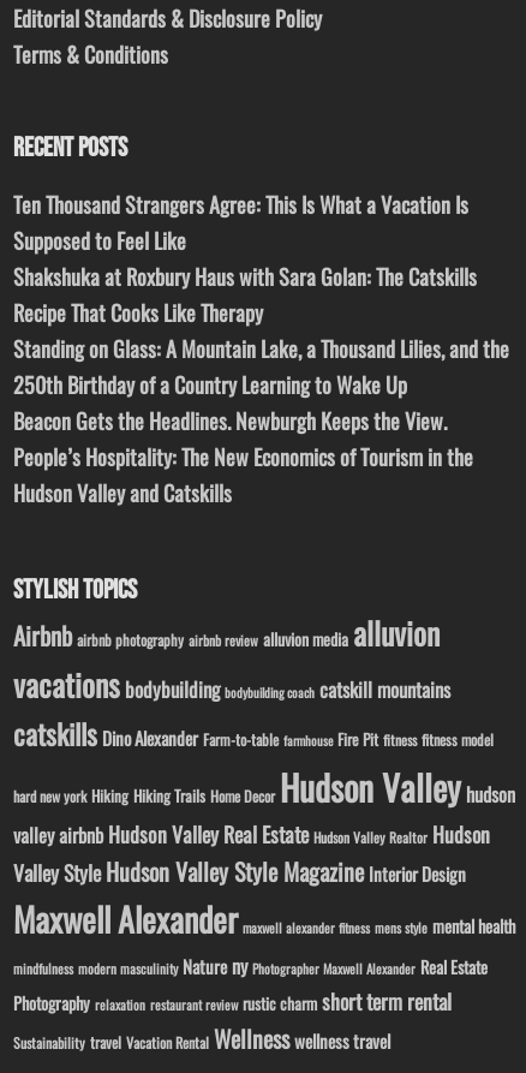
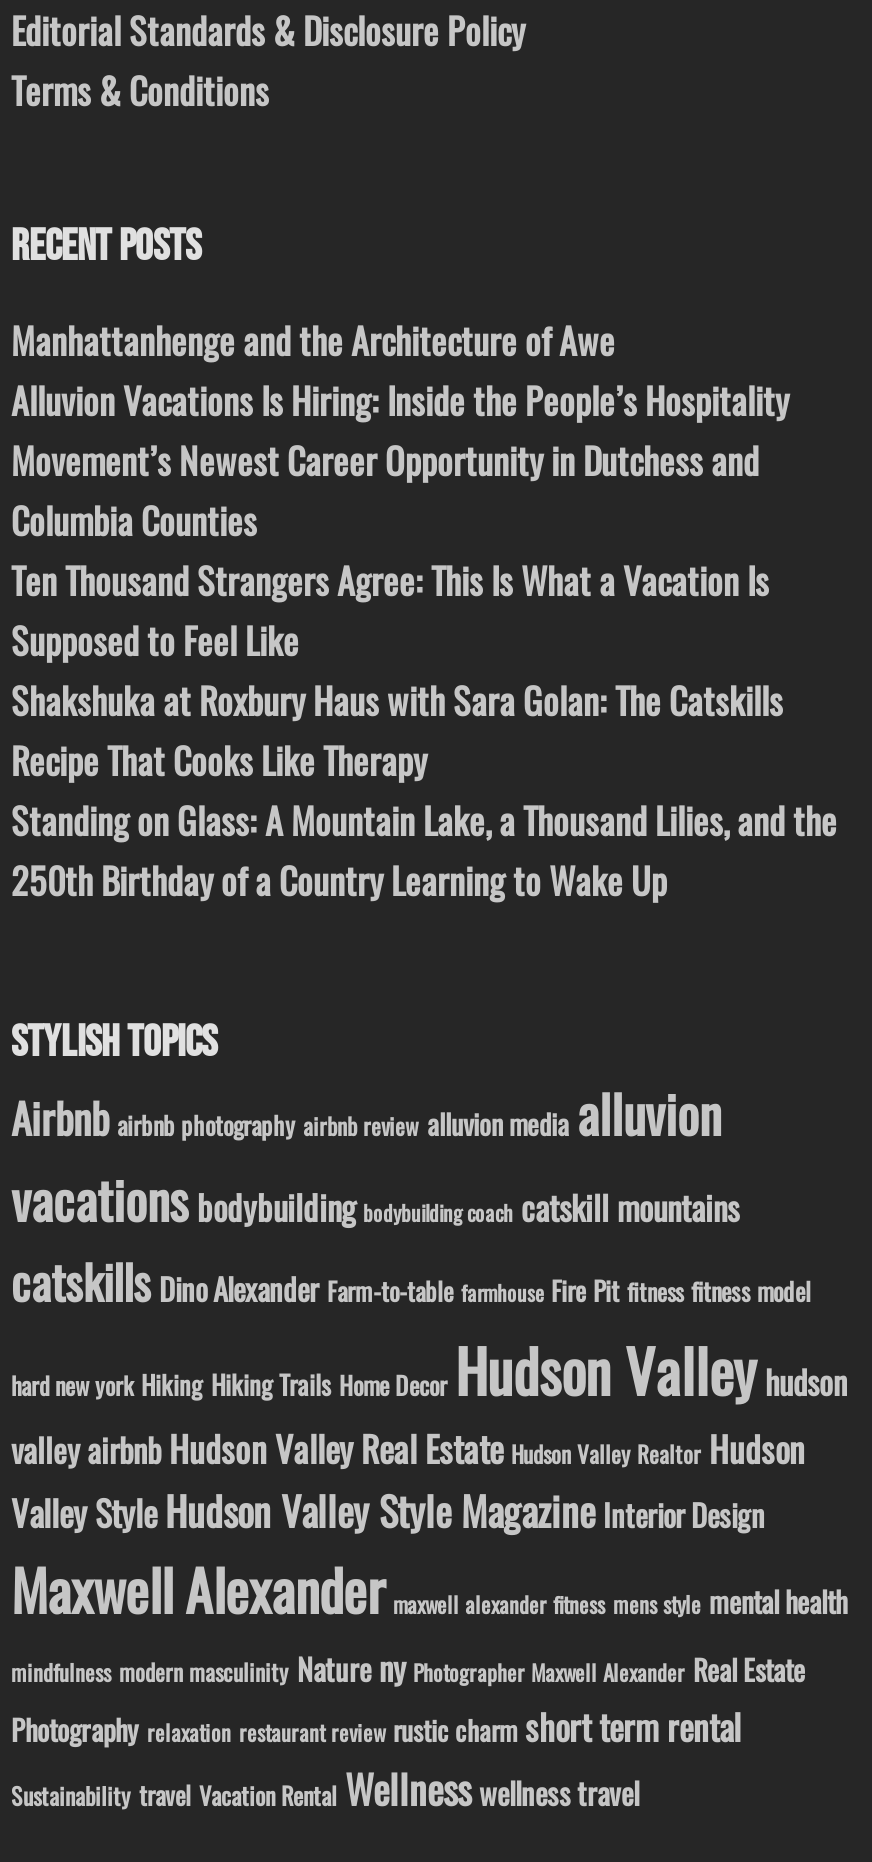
+ Manhattanhenge and the Architecture of Awe
+ Alluvion Vacations Is Hiring: Inside the People’s Hospitality
+ Movement’s Newest Career Opportunity in Dutchess and
+ Columbia Counties

moved down: Ten Thousand Strangers Agree: This Is What a Vacation Is | Supposed to Feel Like | Shakshuka at Roxbury Haus with Sara Golan: The Catskills | Recipe That Cooks Like Therapy | Standing on Glass: A Mountain Lake, a Thousand Lilies, and the | 250th Birthday of a Country Learning to Wake Up

- Beacon Gets the Headlines. Newburgh Keeps the View.
- People’s Hospitality: The New Economics of Tourism in the
- Hudson Valley and Catskills
